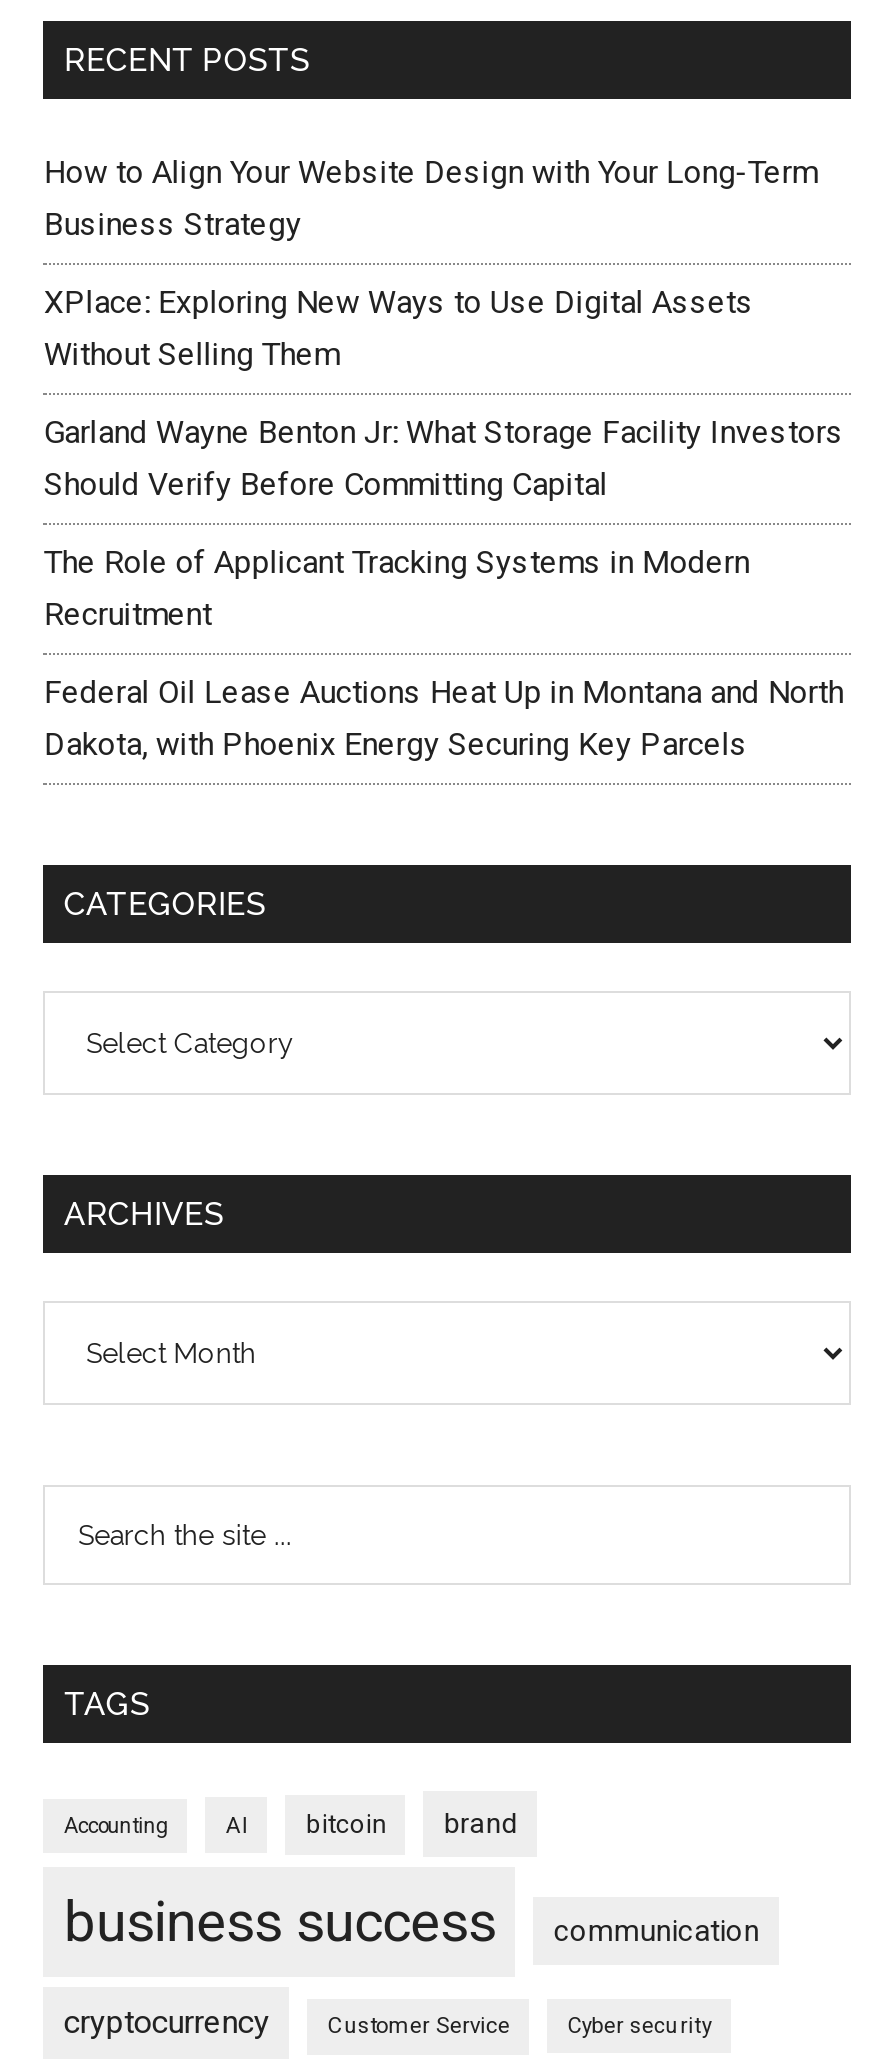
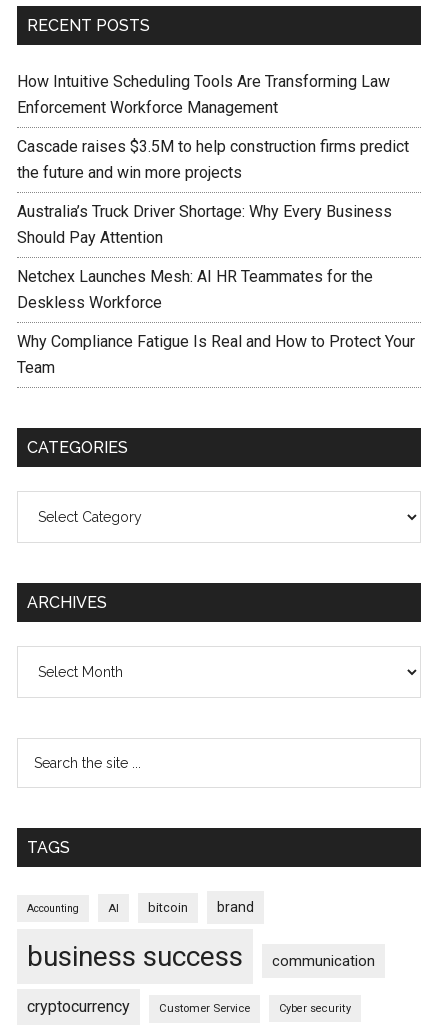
- How to Align Your Website Design with Your Long-Term
- Business Strategy
+ How Intuitive Scheduling Tools Are Transforming Law
+ Enforcement Workforce Management

- XPlace: Exploring New Ways to Use Digital Assets
- Without Selling Them
+ Cascade raises $3.5M to help construction firms predict
+ the future and win more projects

- Garland Wayne Benton Jr: What Storage Facility Investors
- Should Verify Before Committing Capital
+ Australia’s Truck Driver Shortage: Why Every Business
+ Should Pay Attention

- The Role of Applicant Tracking Systems in Modern
- Recruitment
+ Netchex Launches Mesh: AI HR Teammates for the
+ Deskless Workforce

- Federal Oil Lease Auctions Heat Up in Montana and North
- Dakota, with Phoenix Energy Securing Key Parcels
+ Why Compliance Fatigue Is Real and How to Protect Your
+ Team
